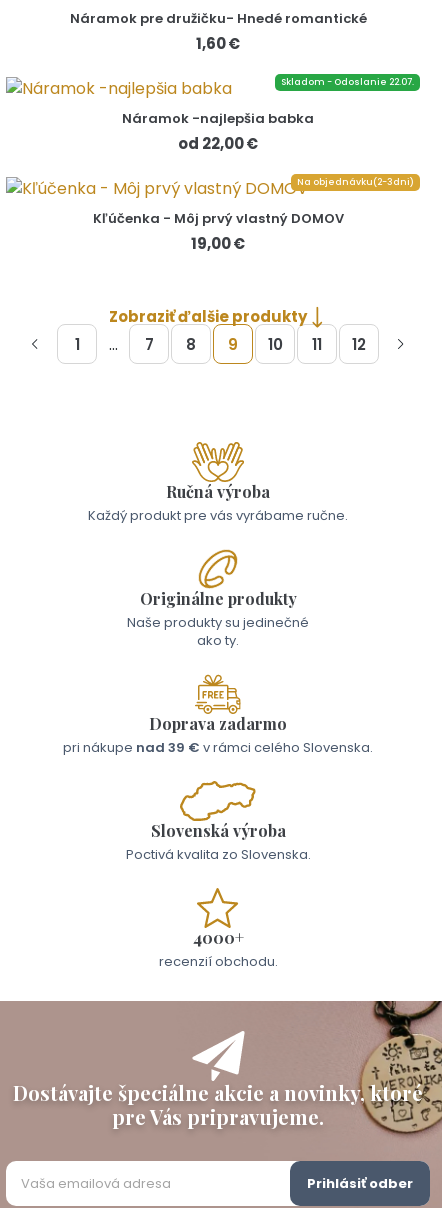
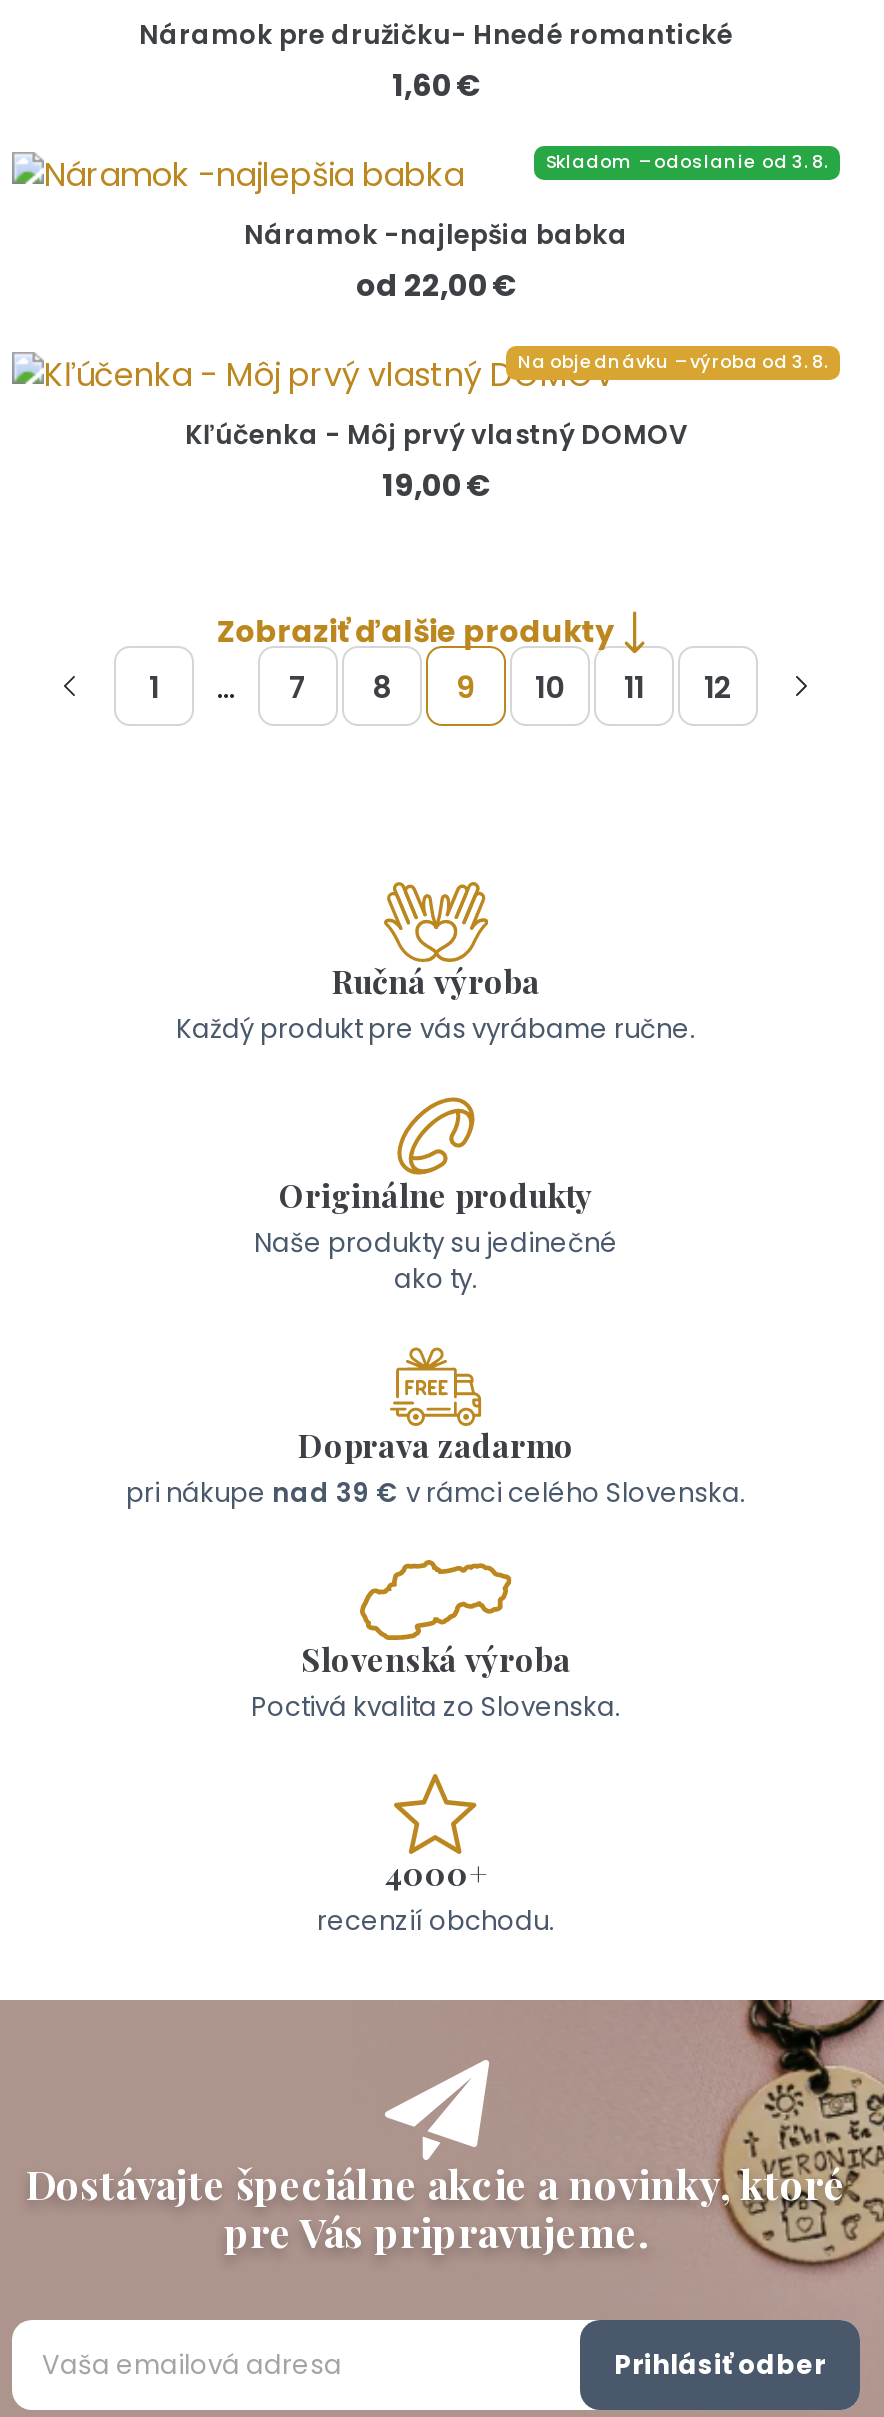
- Skladom - Odoslanie 22.07.
+ Skladom – odoslanie od 3. 8.

- Na objednávku(2-3dni)
+ Na objednávku – výroba od 3. 8.
